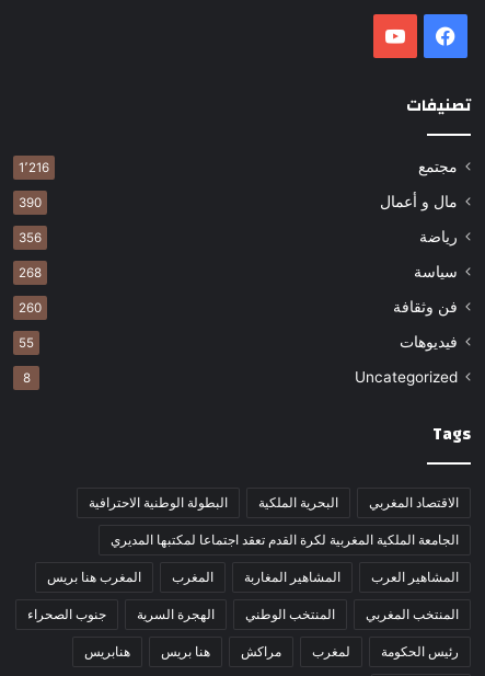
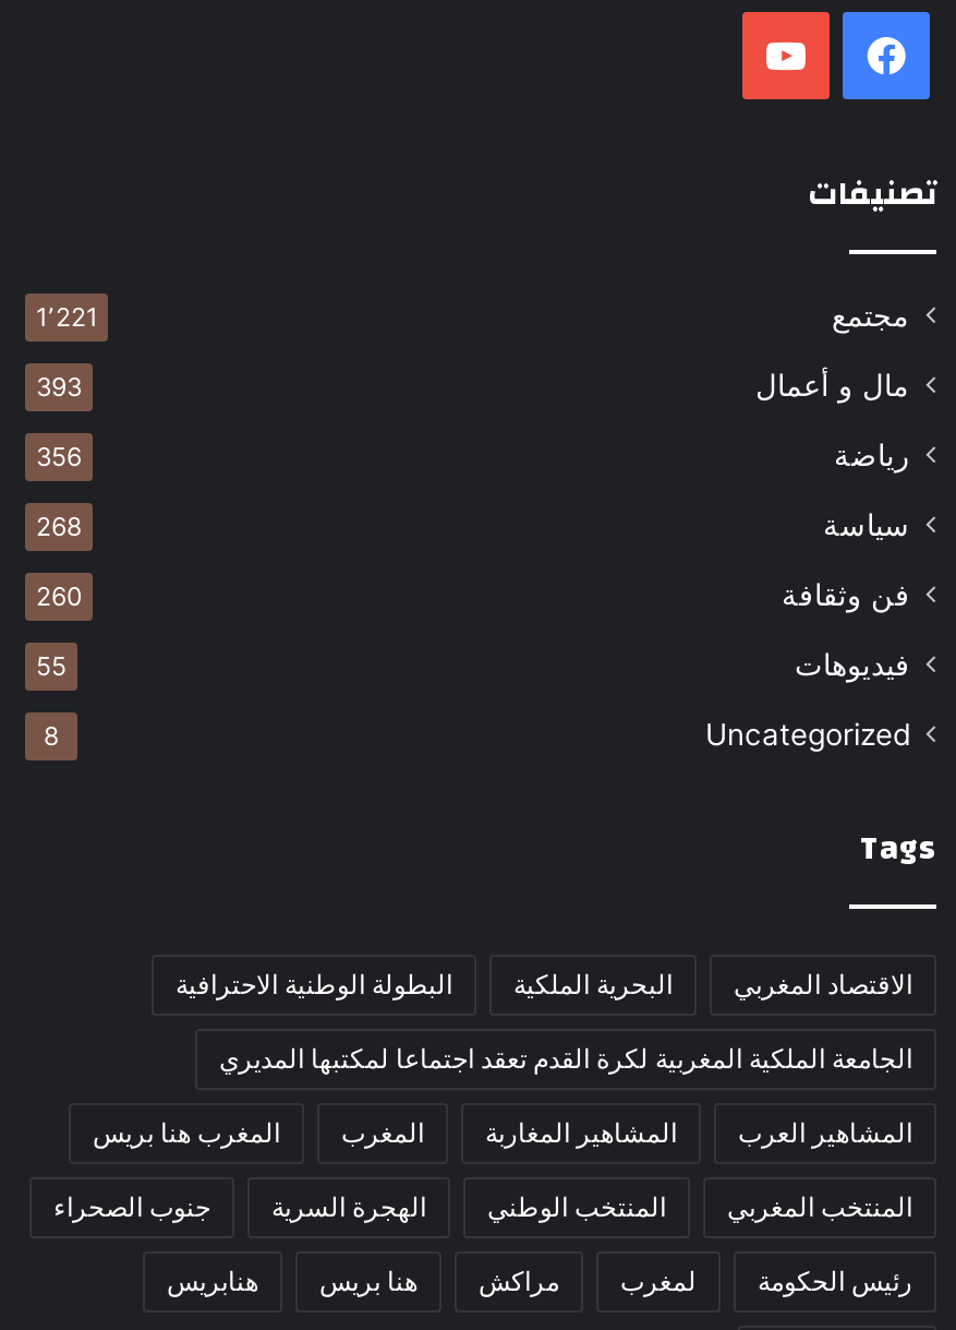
- 1٬216
+ 1٬221

- 390
+ 393
